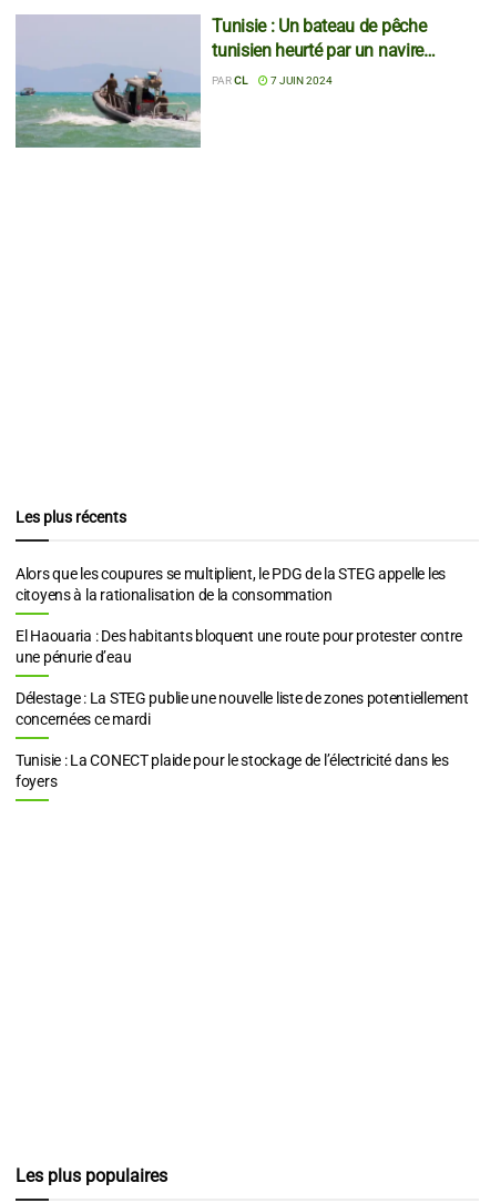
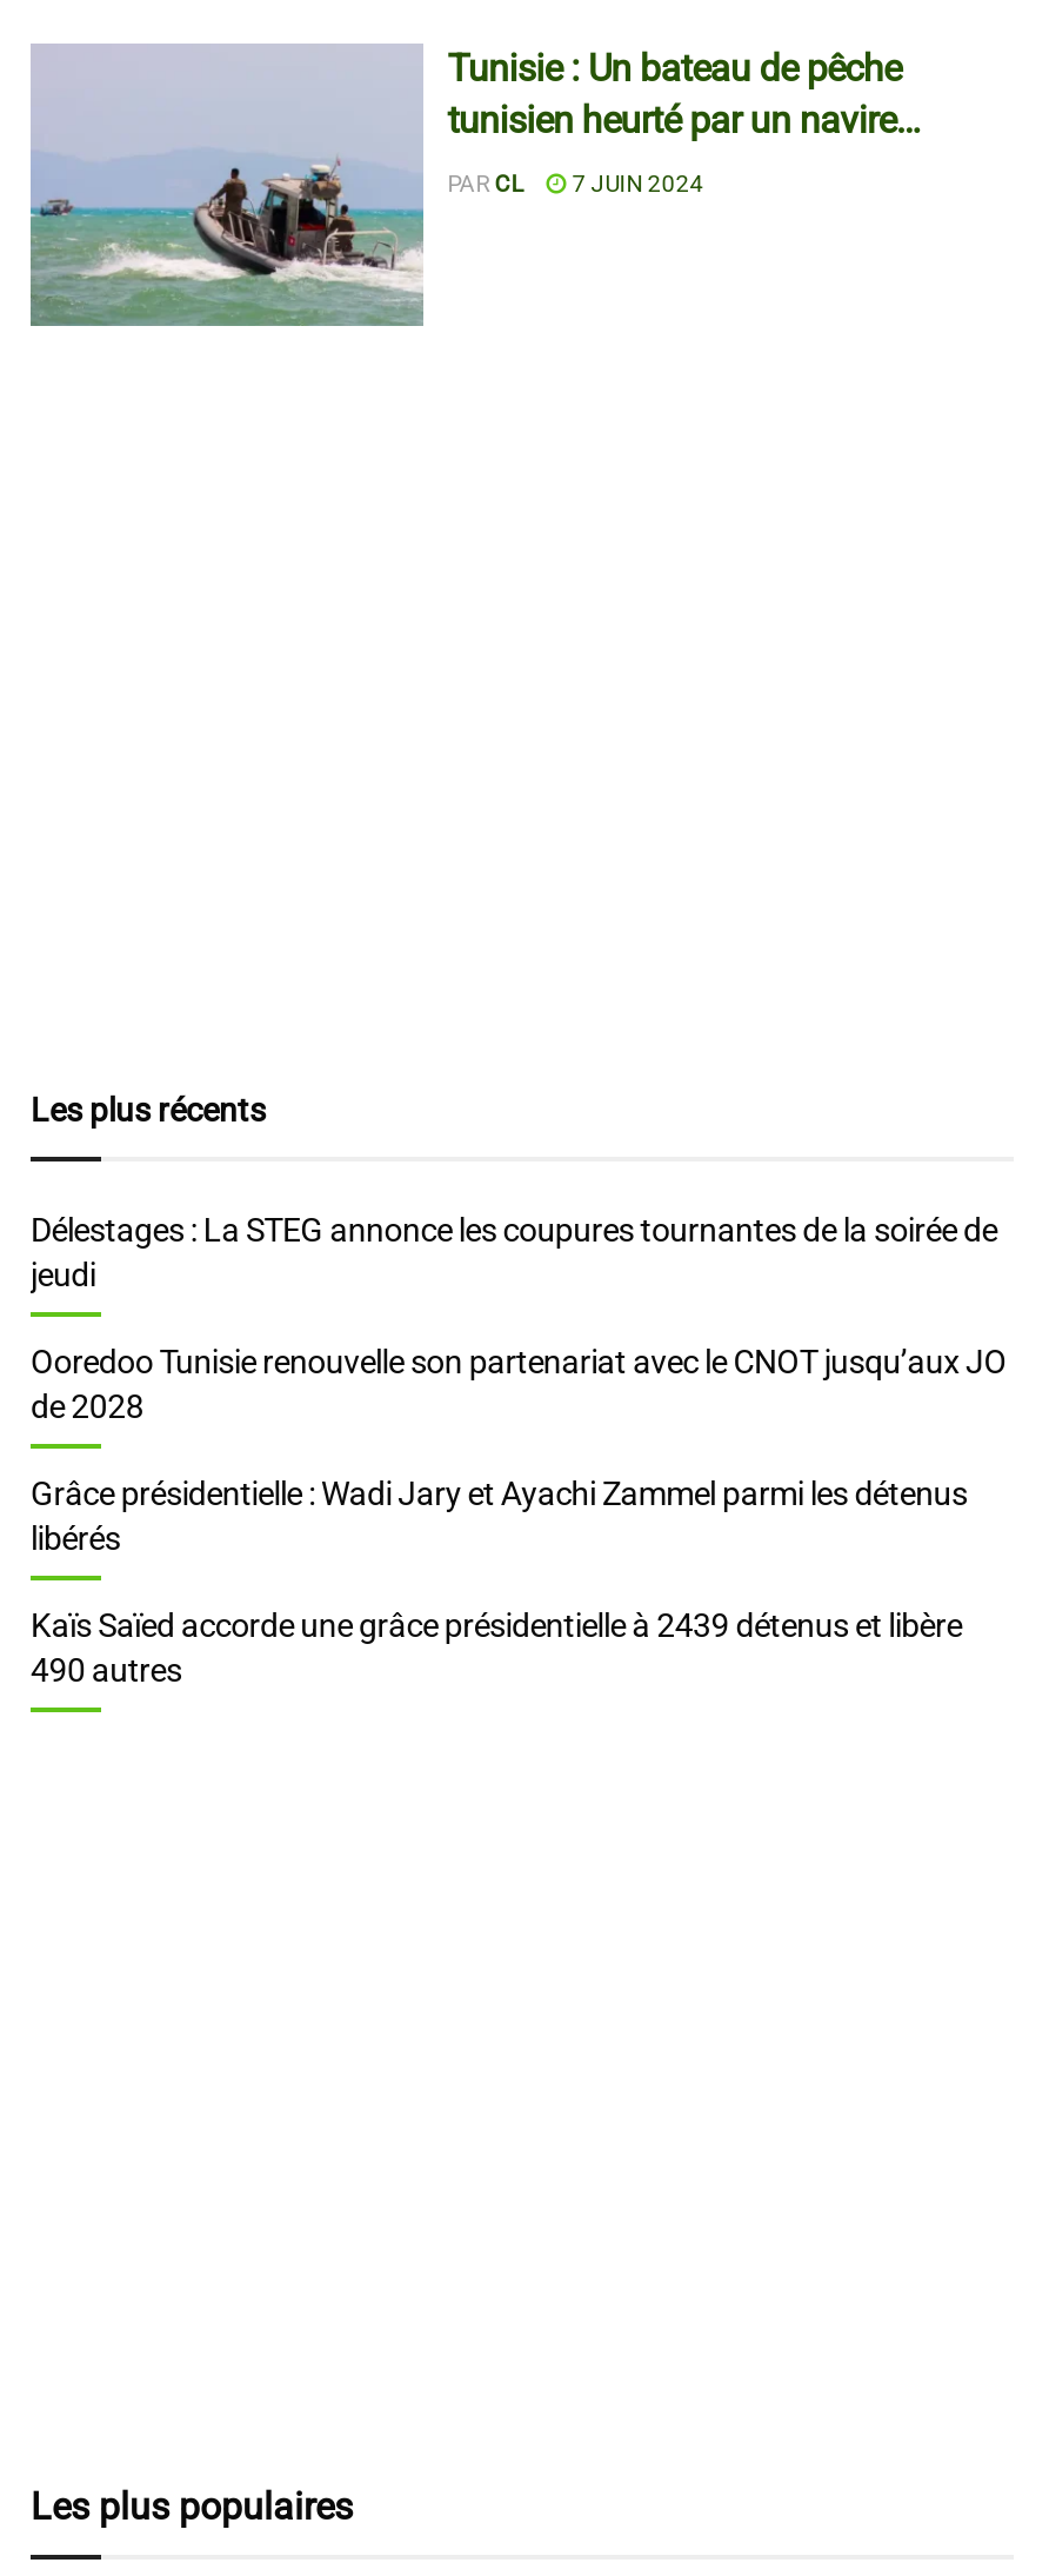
- Alors que les coupures se multiplient, le PDG de la STEG appelle les
- citoyens à la rationalisation de la consommation
+ Délestages : La STEG annonce les coupures tournantes de la soirée de
+ jeudi

- El Haouaria : Des habitants bloquent une route pour protester contre
- une pénurie d’eau
+ Ooredoo Tunisie renouvelle son partenariat avec le CNOT jusqu’aux JO
+ de 2028

- Délestage : La STEG publie une nouvelle liste de zones potentiellement
- concernées ce mardi
+ Grâce présidentielle : Wadi Jary et Ayachi Zammel parmi les détenus
+ libérés

- Tunisie : La CONECT plaide pour le stockage de l’électricité dans les
- foyers
+ Kaïs Saïed accorde une grâce présidentielle à 2439 détenus et libère
+ 490 autres
